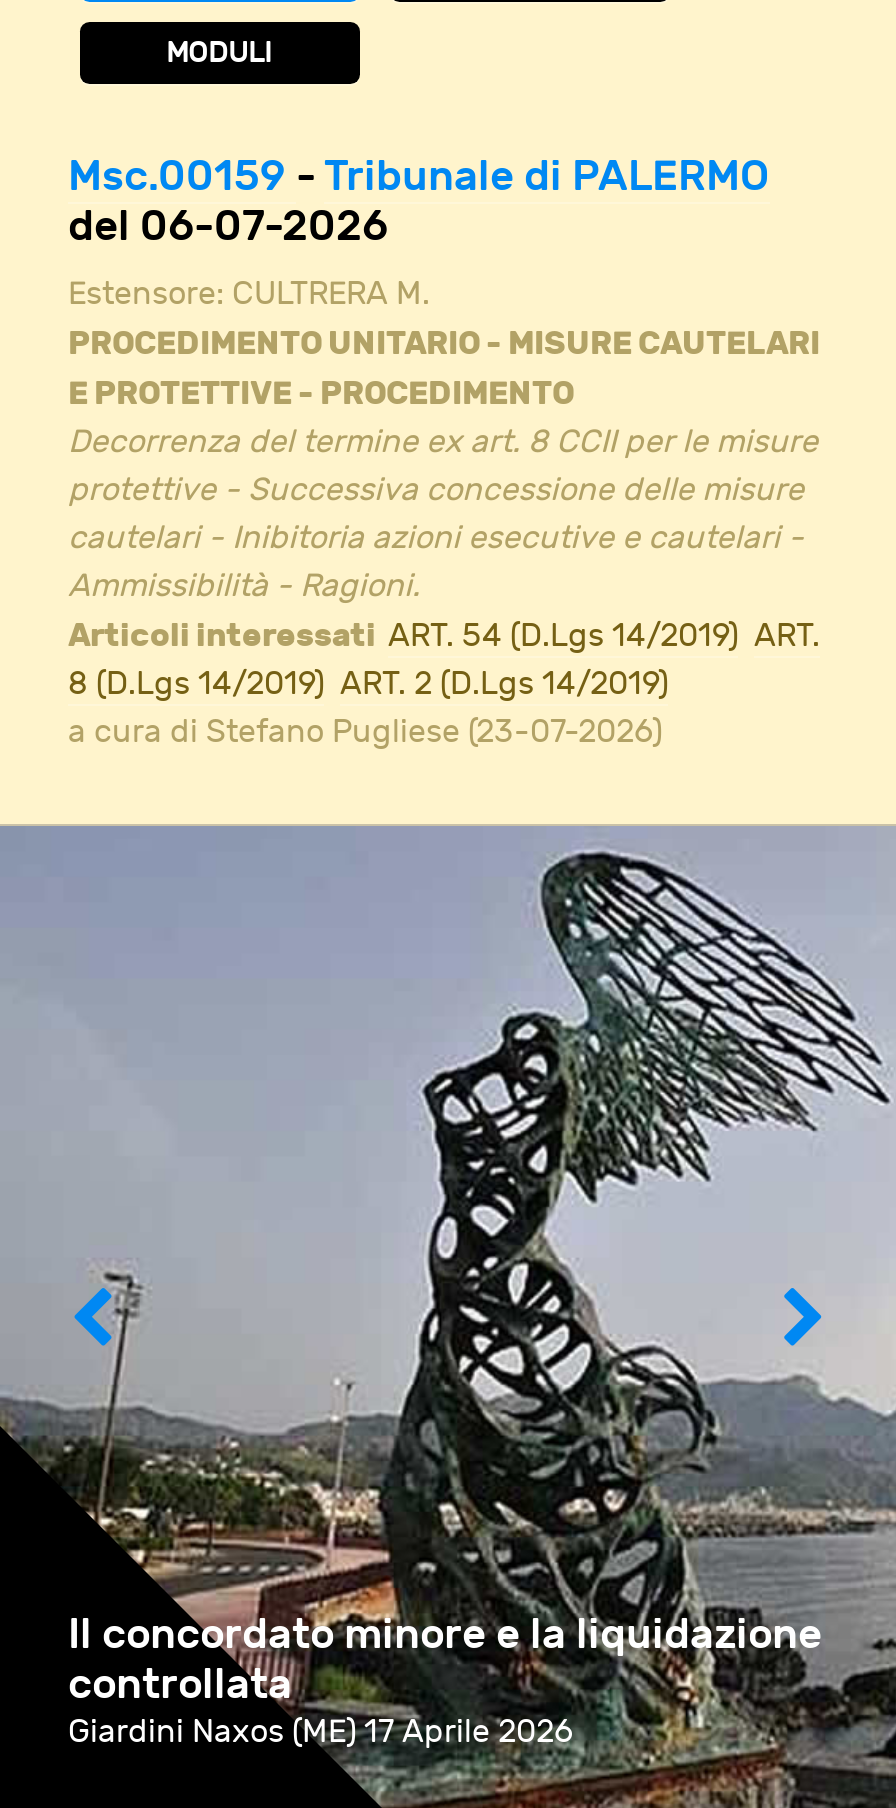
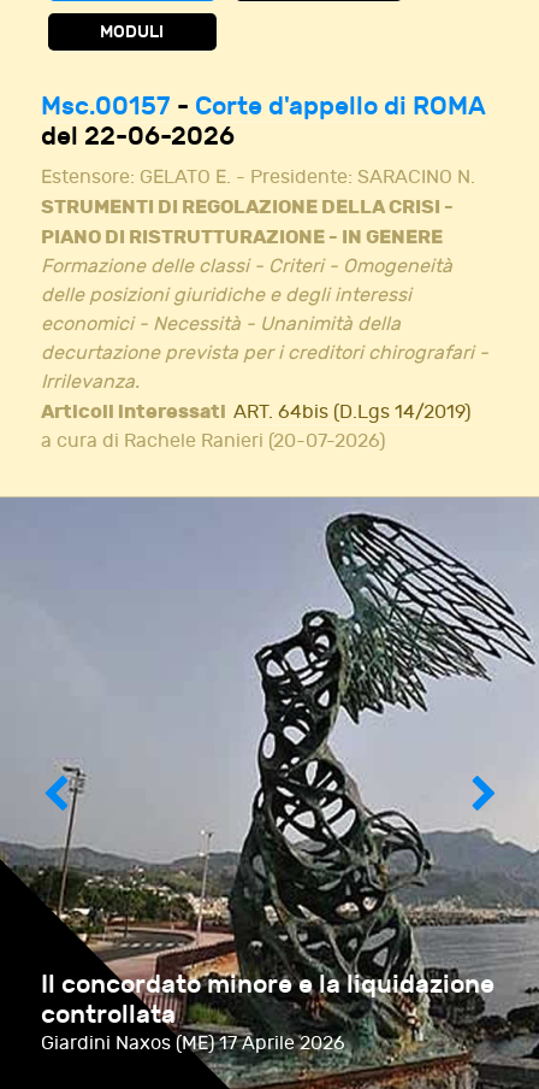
- Msc.00159 - Tribunale di PALERMO
- del 06-07-2026
+ Msc.00157 - Corte d'appello di ROMA
+ del 22-06-2026

- Estensore: CULTRERA M.
- PROCEDIMENTO UNITARIO - MISURE CAUTELARI
- E PROTETTIVE - PROCEDIMENTO
- Decorrenza del termine ex art. 8 CCII per le misure
- protettive - Successiva concessione delle misure
- cautelari - Inibitoria azioni esecutive e cautelari -
- Ammissibilità - Ragioni.
- Articoli interessati ART. 54 (D.Lgs 14/2019) ART.
- 8 (D.Lgs 14/2019) ART. 2 (D.Lgs 14/2019)
- a cura di Stefano Pugliese (23-07-2026)
+ Estensore: GELATO E. - Presidente: SARACINO N.
+ STRUMENTI DI REGOLAZIONE DELLA CRISI -
+ PIANO DI RISTRUTTURAZIONE - IN GENERE
+ Formazione delle classi - Criteri - Omogeneità
+ delle posizioni giuridiche e degli interessi
+ economici - Necessità - Unanimità della
+ decurtazione prevista per i creditori chirografari -
+ Irrilevanza.
+ Articoli interessati ART. 64bis (D.Lgs 14/2019)
+ a cura di Rachele Ranieri (20-07-2026)
